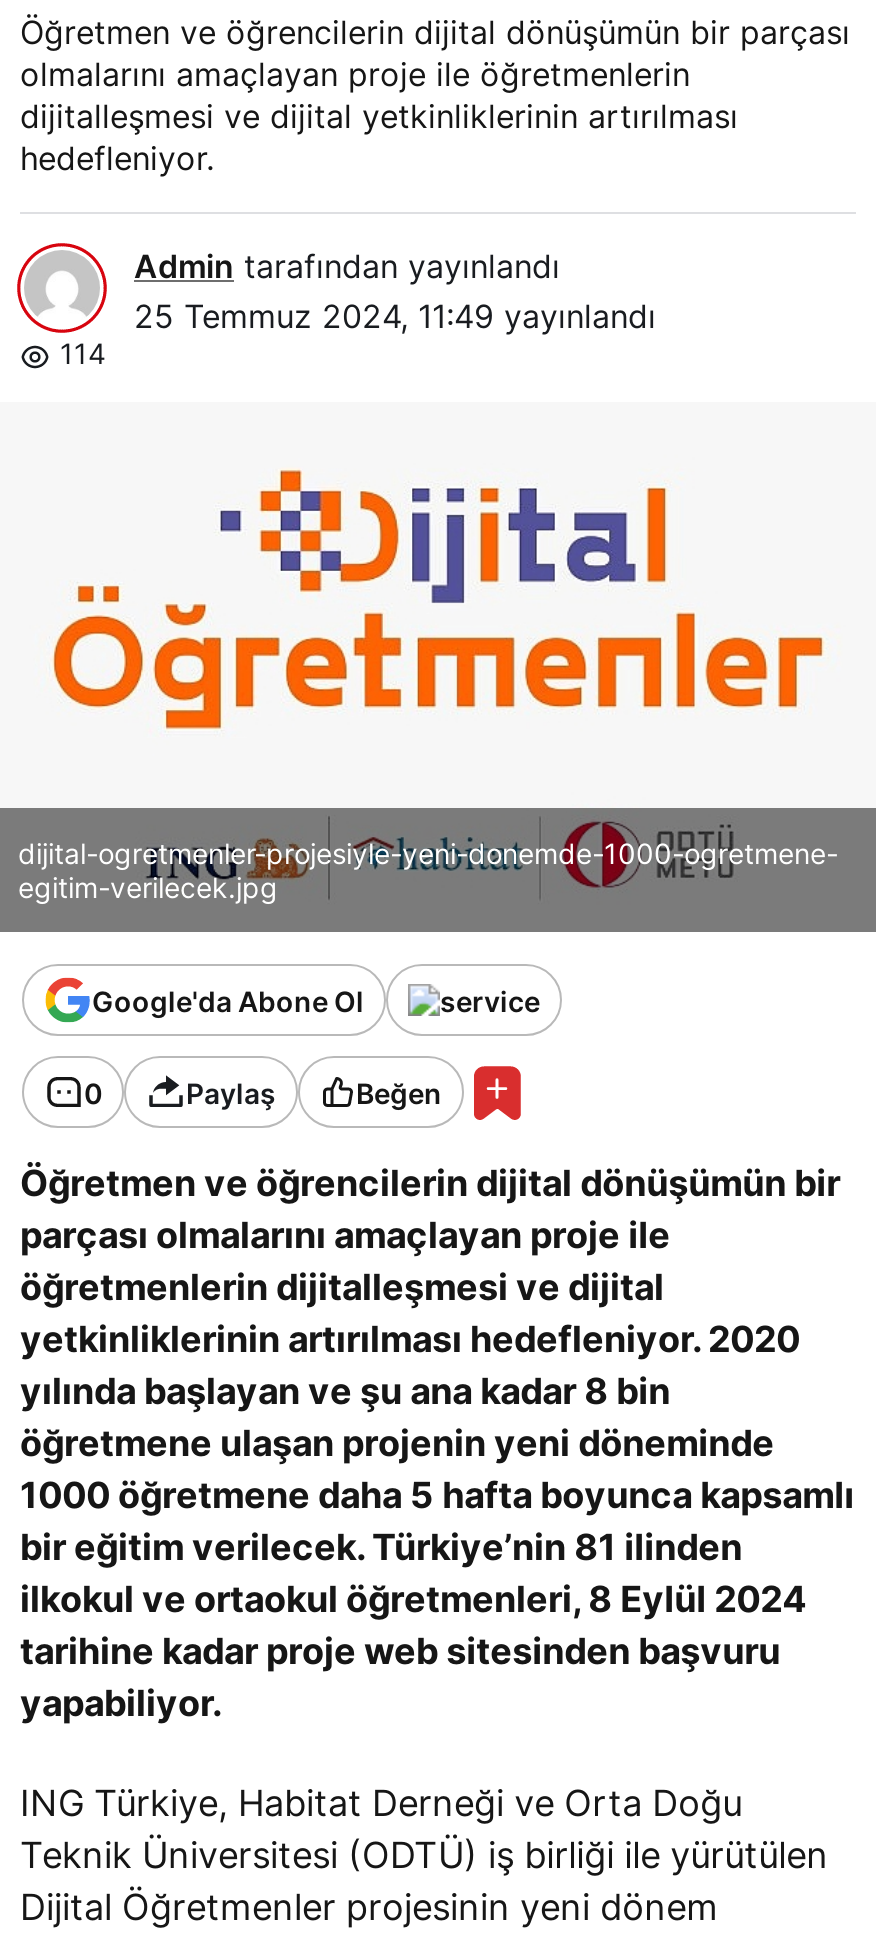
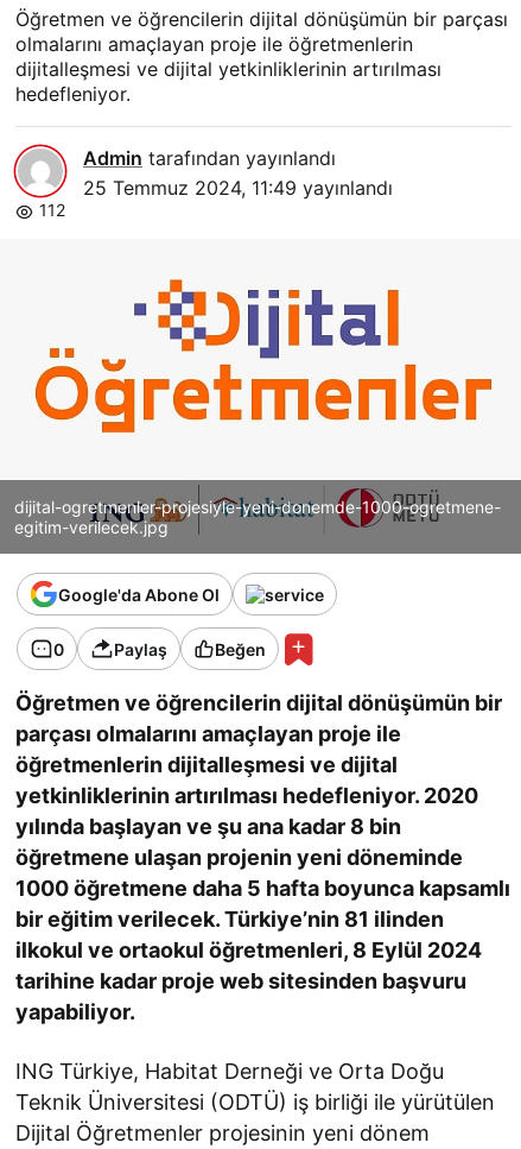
- 114
+ 112
